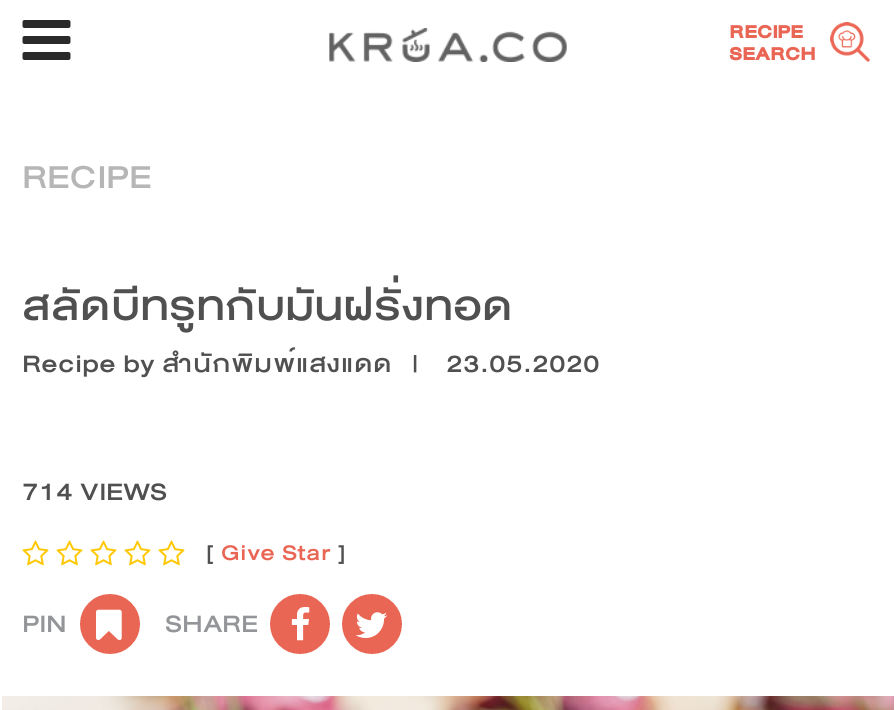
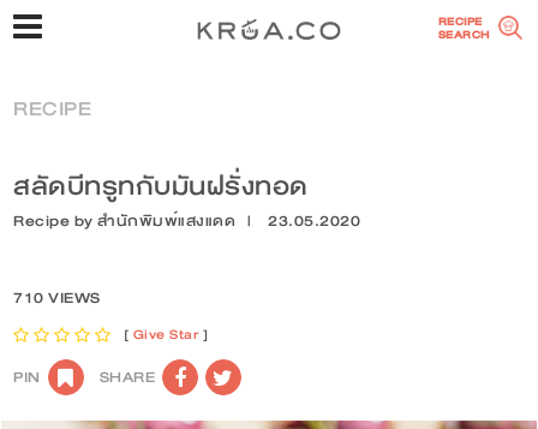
- 714 VIEWS
+ 710 VIEWS
